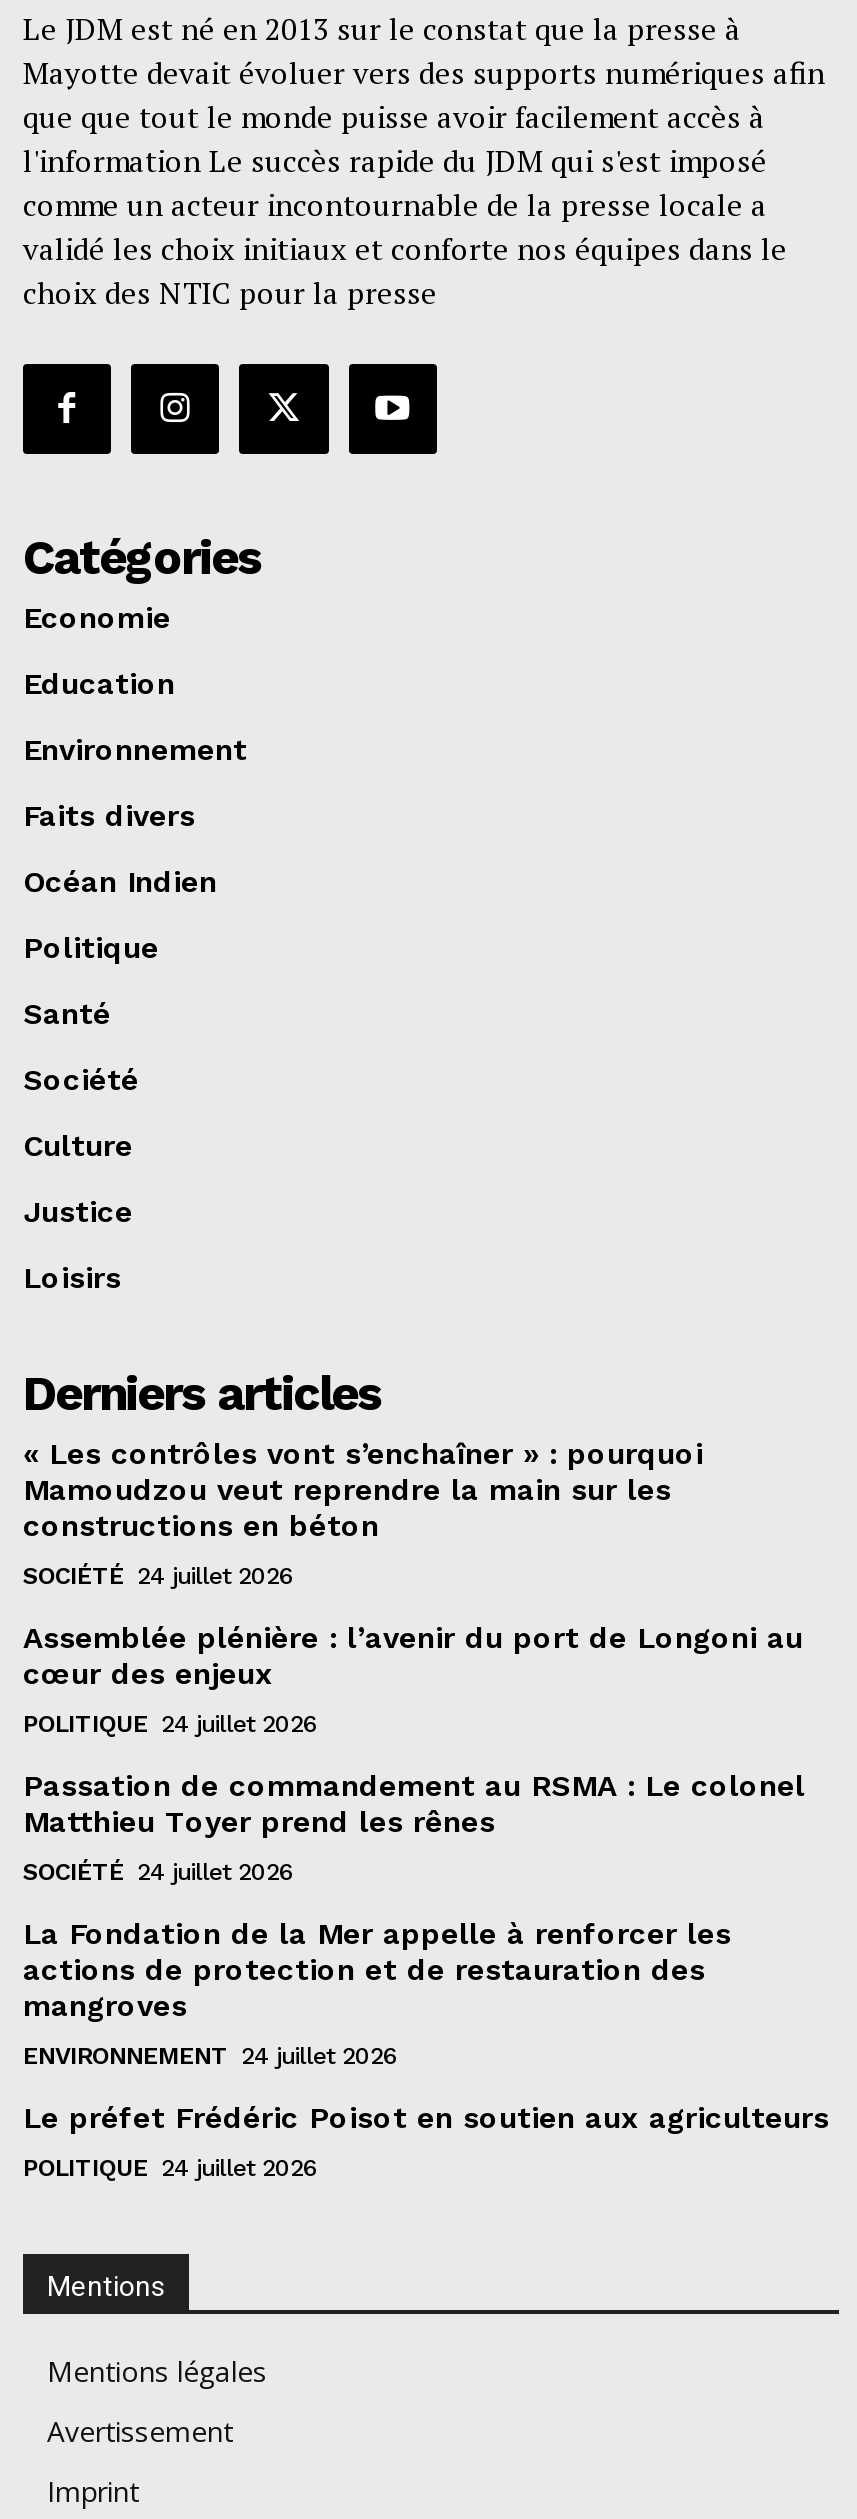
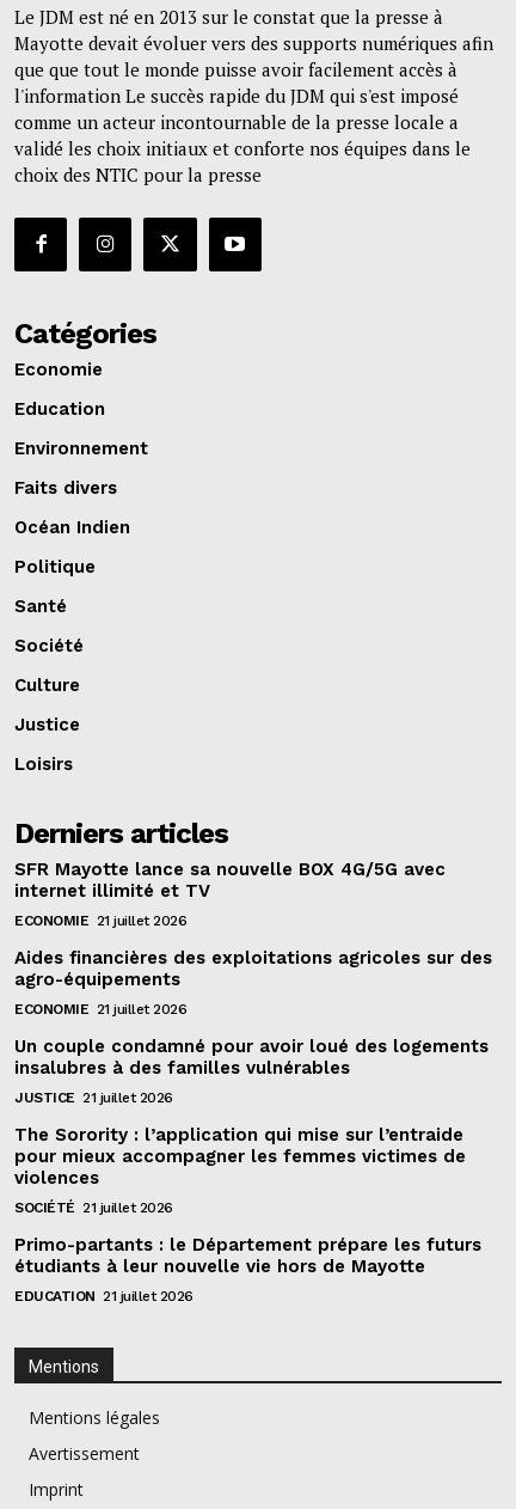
- « Les contrôles vont s’enchaîner » : pourquoi
- Mamoudzou veut reprendre la main sur les
- constructions en béton
+ SFR Mayotte lance sa nouvelle BOX 4G/5G avec
+ internet illimité et TV

- SOCIÉTÉ 24 juillet 2026
+ ECONOMIE 21 juillet 2026

- Assemblée plénière : l’avenir du port de Longoni au
- cœur des enjeux
+ Aides financières des exploitations agricoles sur des
+ agro-équipements

- POLITIQUE 24 juillet 2026
+ ECONOMIE 21 juillet 2026

- Passation de commandement au RSMA : Le colonel
- Matthieu Toyer prend les rênes
+ Un couple condamné pour avoir loué des logements
+ insalubres à des familles vulnérables

- SOCIÉTÉ 24 juillet 2026
+ JUSTICE 21 juillet 2026

- La Fondation de la Mer appelle à renforcer les
- actions de protection et de restauration des
- mangroves
+ The Sorority : l’application qui mise sur l’entraide
+ pour mieux accompagner les femmes victimes de
+ violences

- ENVIRONNEMENT 24 juillet 2026
+ SOCIÉTÉ 21 juillet 2026

- Le préfet Frédéric Poisot en soutien aux agriculteurs
+ Primo-partants : le Département prépare les futurs
+ étudiants à leur nouvelle vie hors de Mayotte

- POLITIQUE 24 juillet 2026
+ EDUCATION 21 juillet 2026
